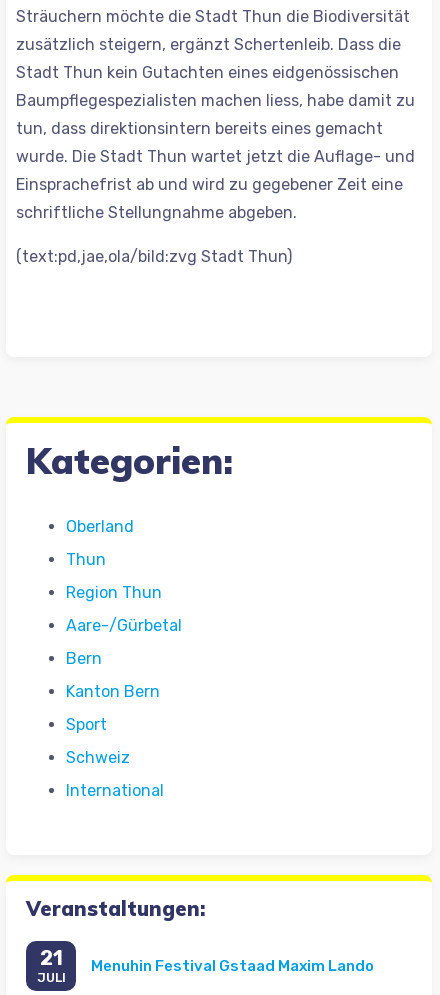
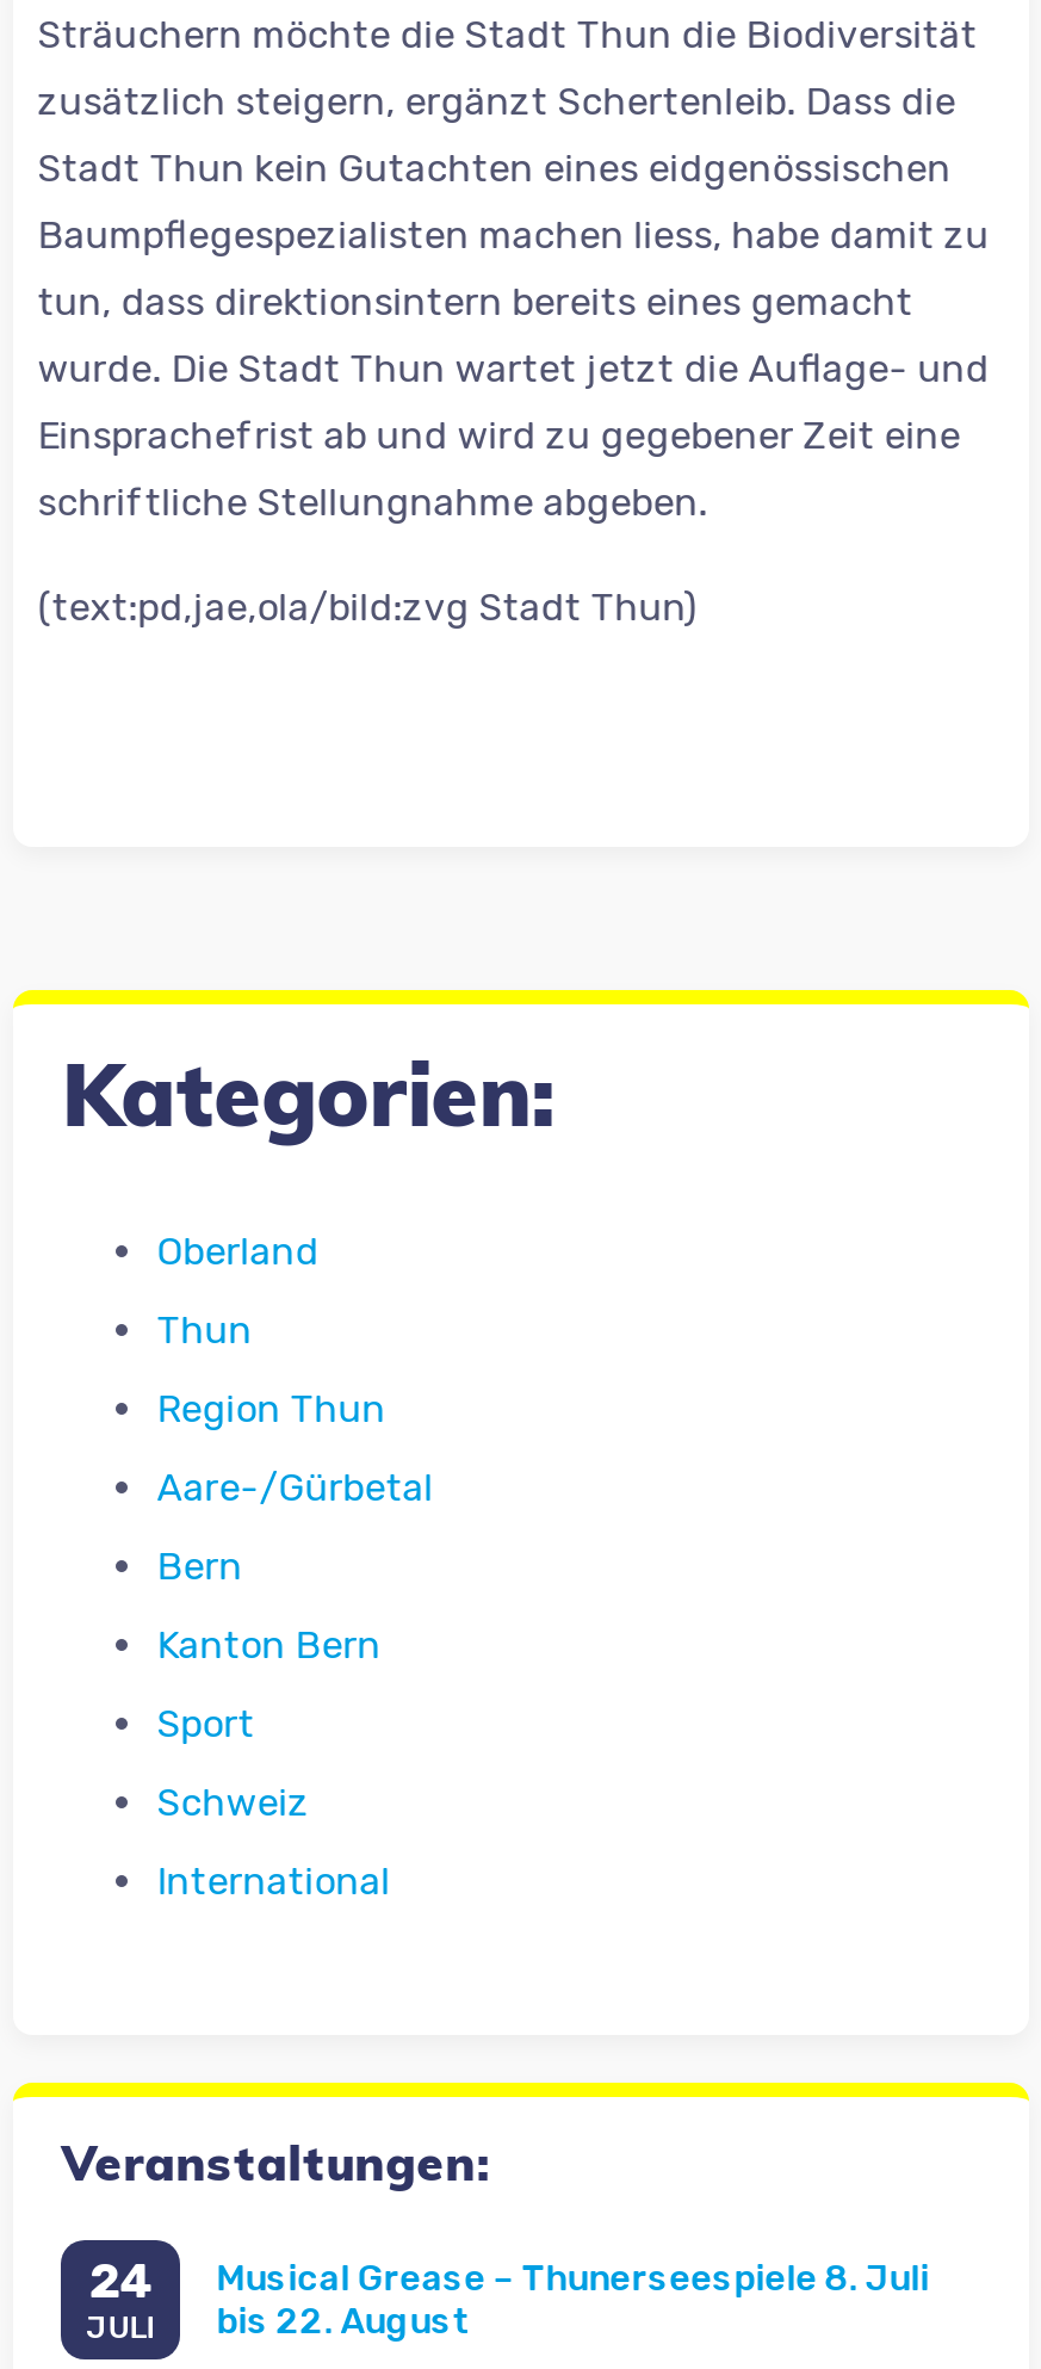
- 21
+ 24

- Menuhin Festival Gstaad Maxim Lando
+ Musical Grease – Thunerseespiele 8. Juli
+ bis 22. August
